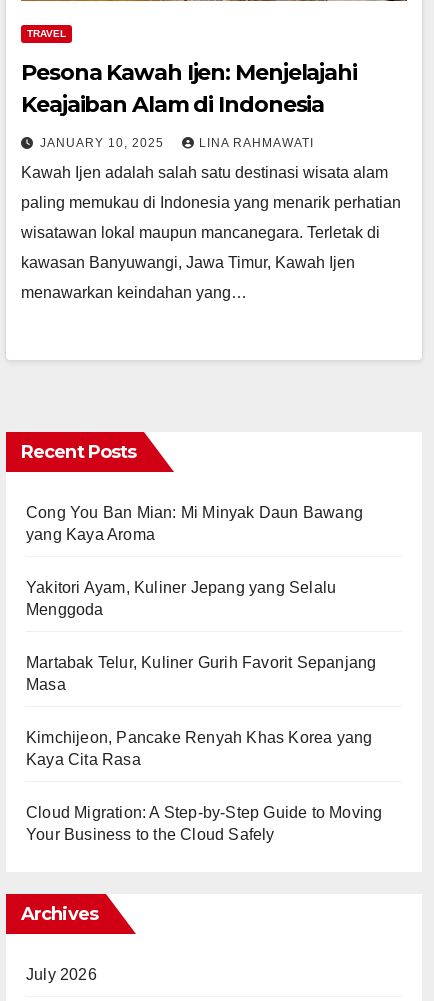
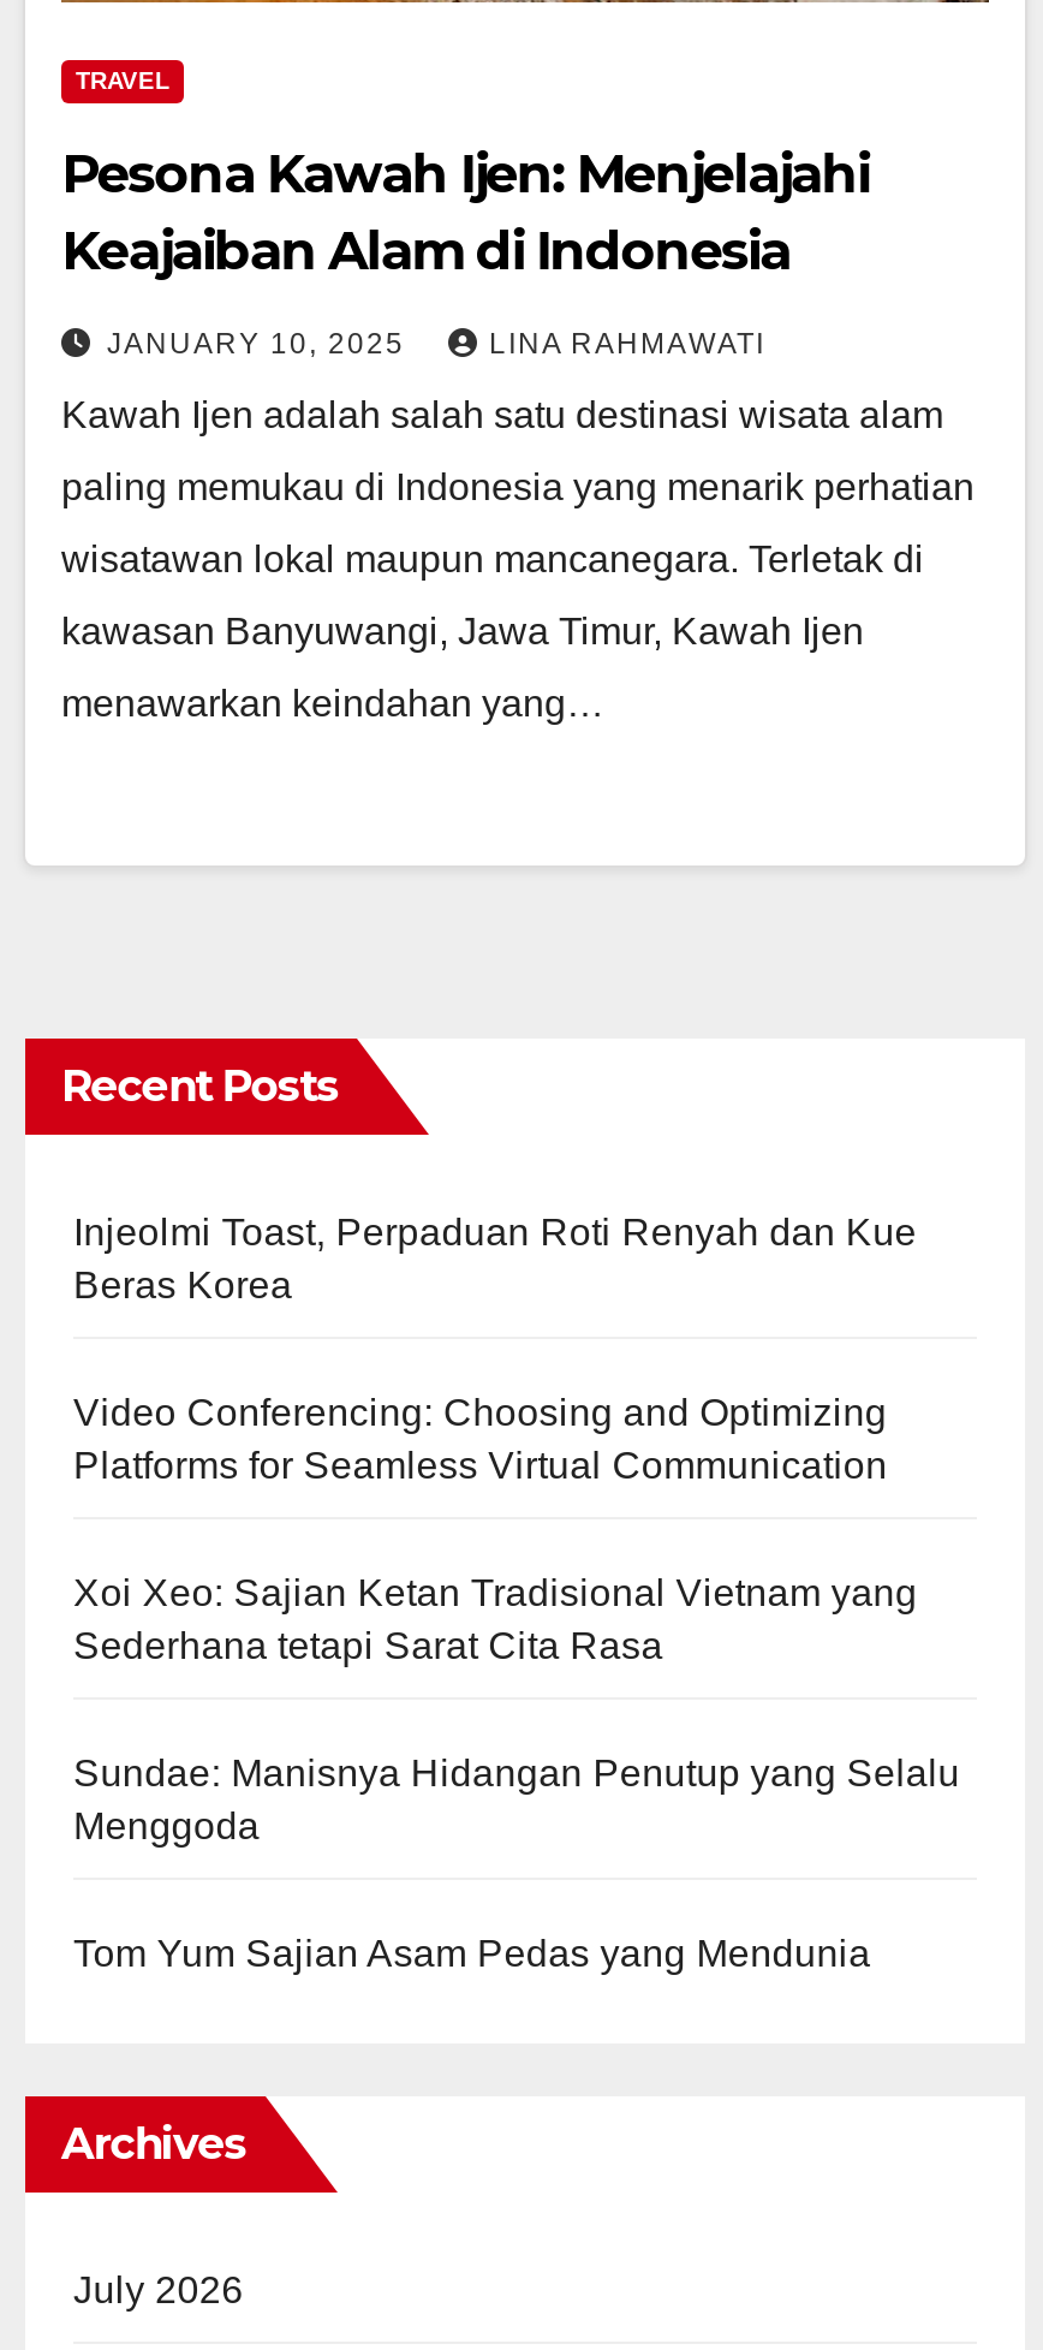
- Cong You Ban Mian: Mi Minyak Daun Bawang
- yang Kaya Aroma
- Yakitori Ayam, Kuliner Jepang yang Selalu
+ Injeolmi Toast, Perpaduan Roti Renyah dan Kue
+ Beras Korea
+ Video Conferencing: Choosing and Optimizing
+ Platforms for Seamless Virtual Communication
+ Xoi Xeo: Sajian Ketan Tradisional Vietnam yang
+ Sederhana tetapi Sarat Cita Rasa
+ Sundae: Manisnya Hidangan Penutup yang Selalu

moved down: Menggoda

- Martabak Telur, Kuliner Gurih Favorit Sepanjang
- Masa
- Kimchijeon, Pancake Renyah Khas Korea yang
- Kaya Cita Rasa
- Cloud Migration: A Step-by-Step Guide to Moving
- Your Business to the Cloud Safely
+ Tom Yum Sajian Asam Pedas yang Mendunia
